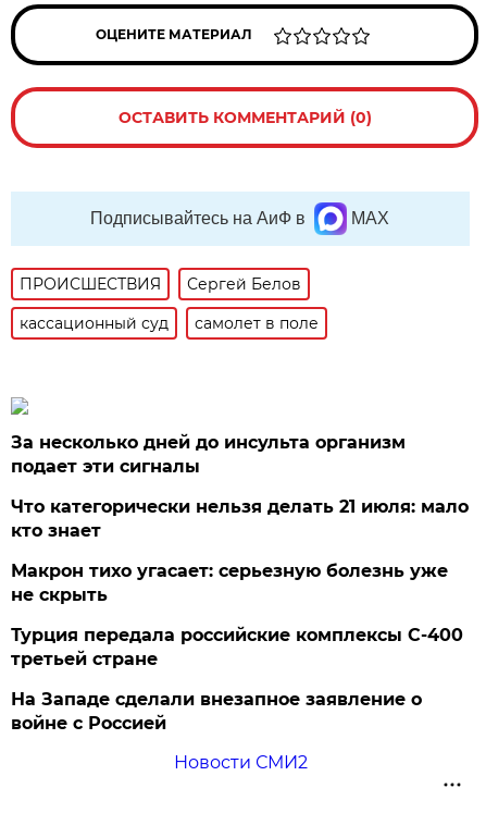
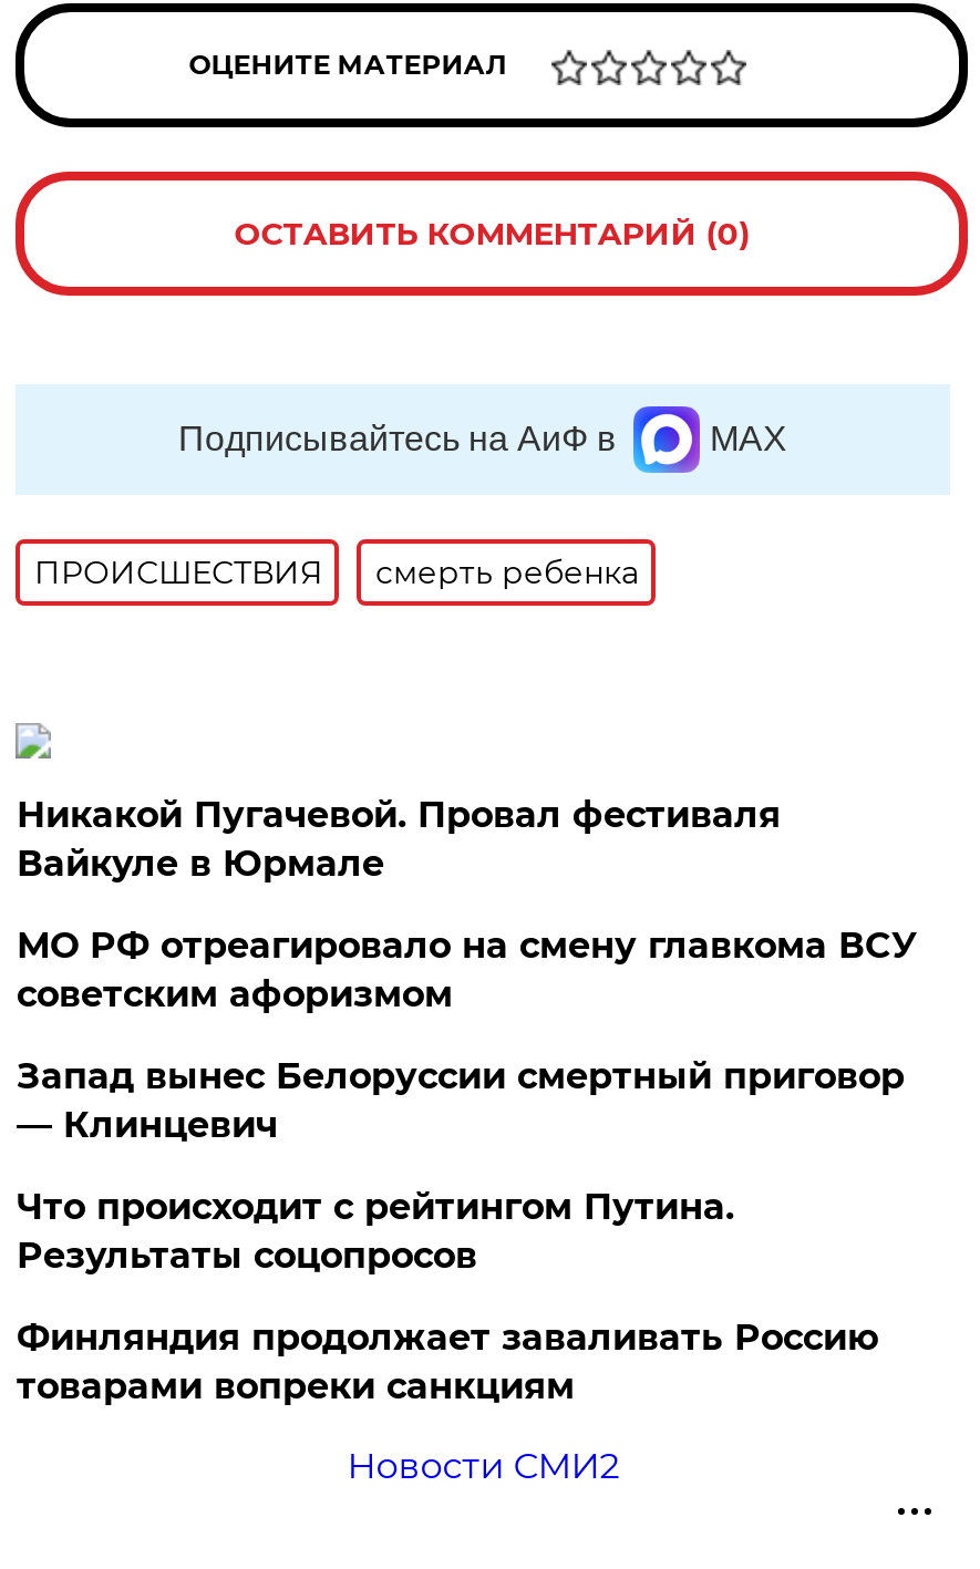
- Сергей Белов
- кассационный суд
- самолет в поле
+ смерть ребенка

- За несколько дней до инсульта организм
- подает эти сигналы
- Что категорически нельзя делать 21 июля: мало
- кто знает
- Макрон тихо угасает: серьезную болезнь уже
- не скрыть
- Турция передала российские комплексы С-400
- третьей стране
- На Западе сделали внезапное заявление о
- войне с Россией
+ Никакой Пугачевой. Провал фестиваля
+ Вайкуле в Юрмале
+ МО РФ отреагировало на смену главкома ВСУ
+ советским афоризмом
+ Запад вынес Белоруссии смертный приговор
+ — Клинцевич
+ Что происходит с рейтингом Путина.
+ Результаты соцопросов
+ Финляндия продолжает заваливать Россию
+ товарами вопреки санкциям
